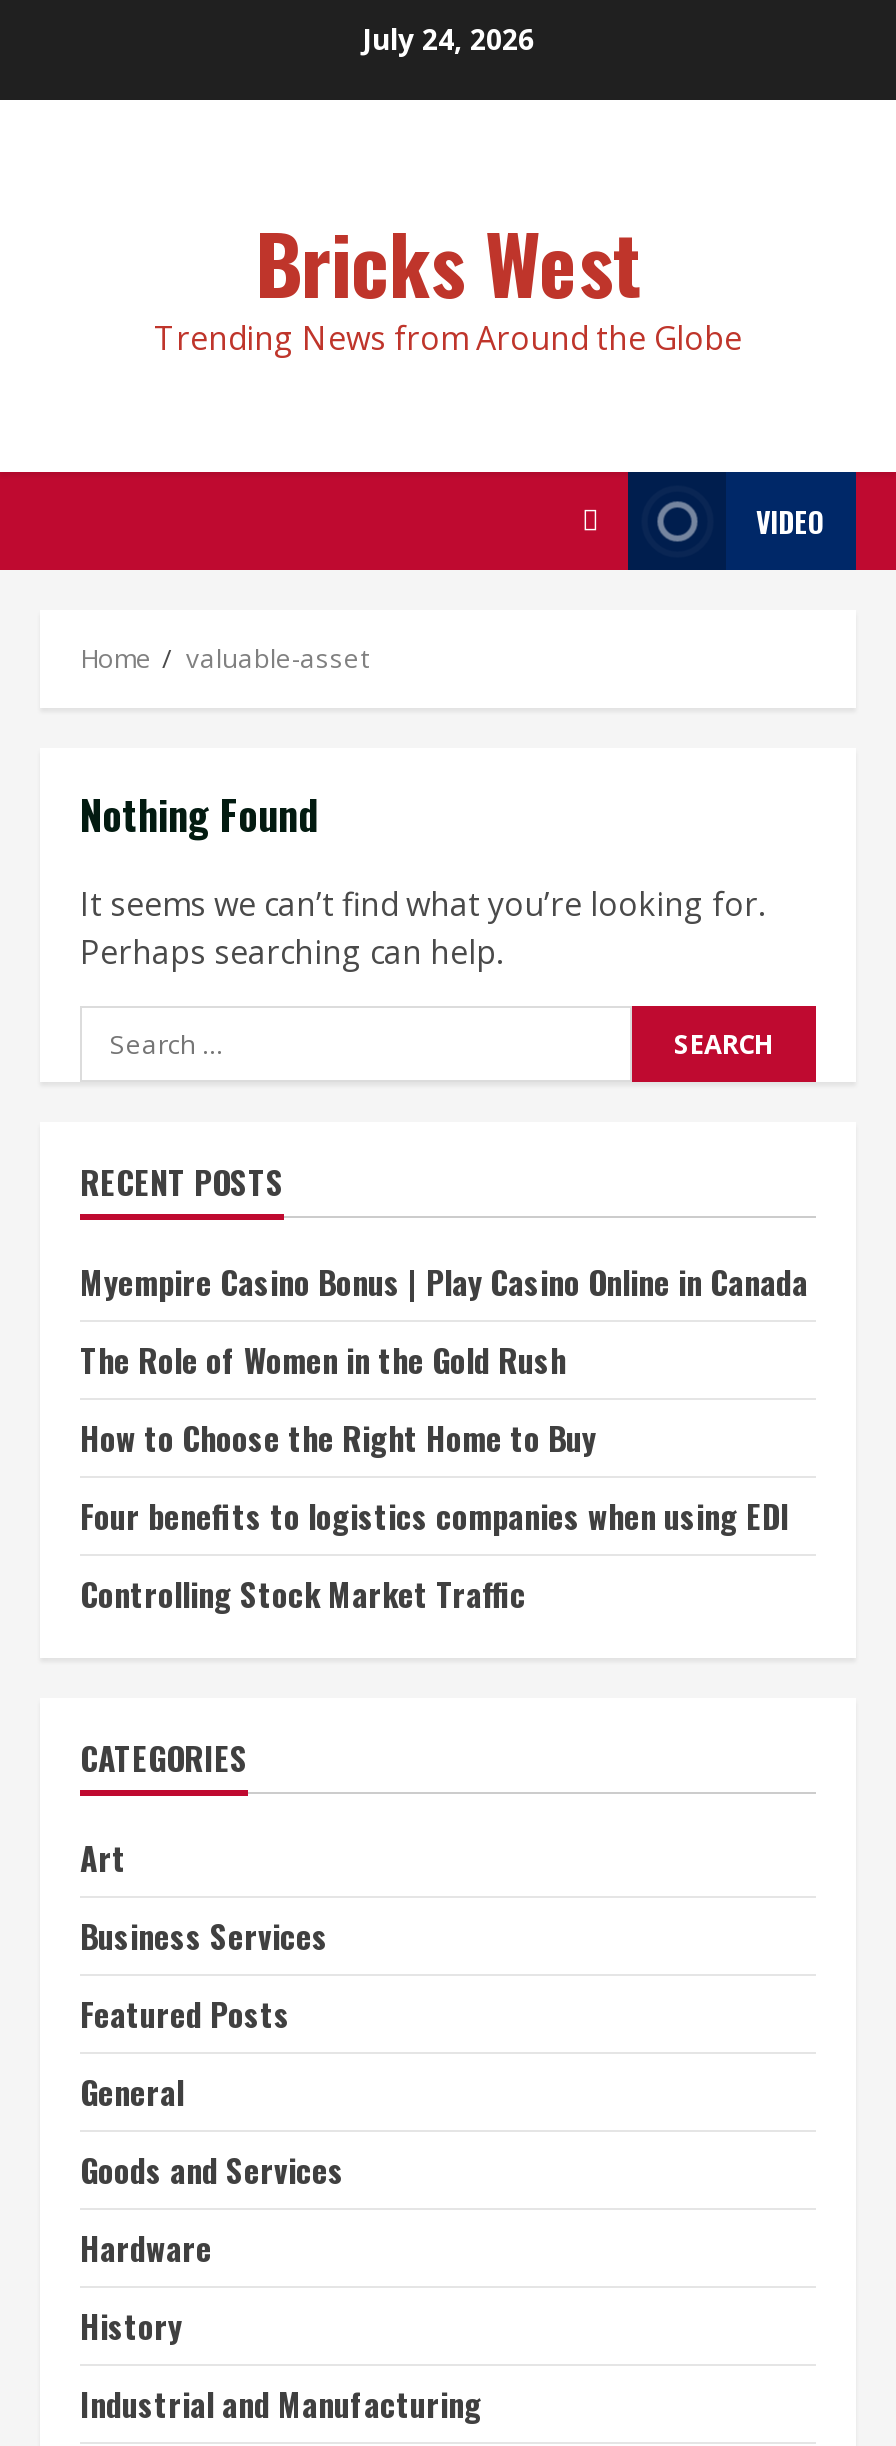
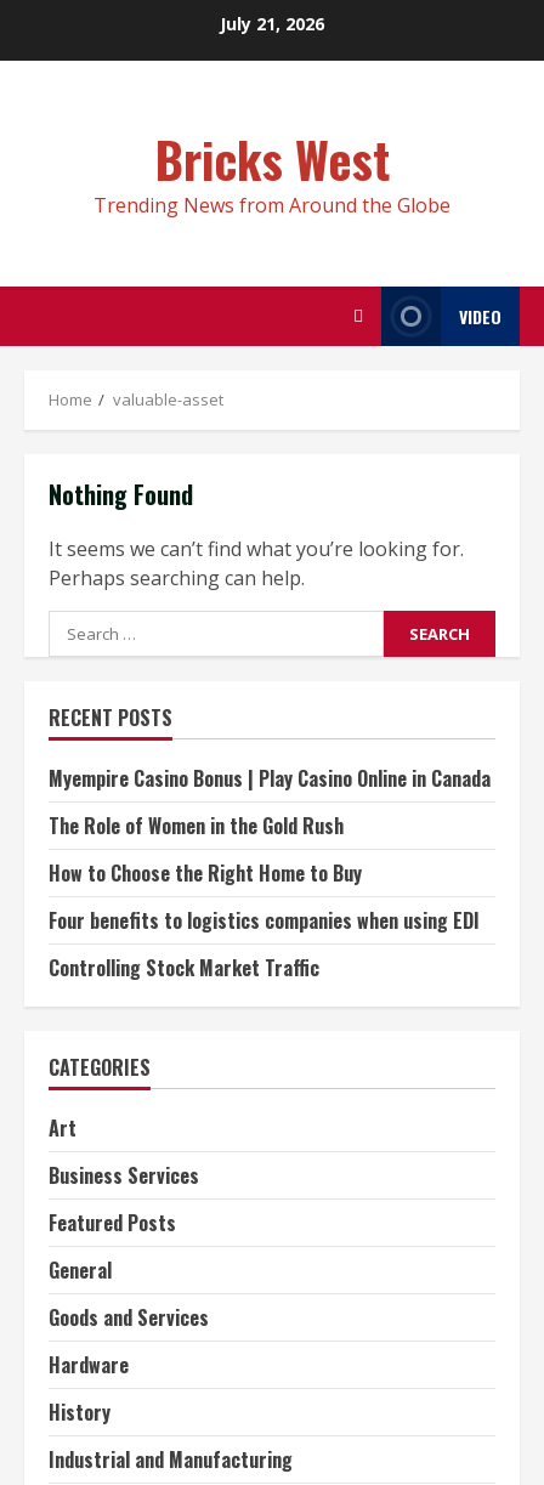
- July 24, 2026
+ July 21, 2026
